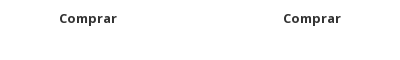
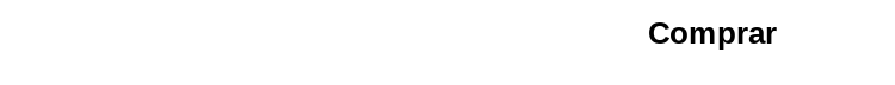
- Comprar
